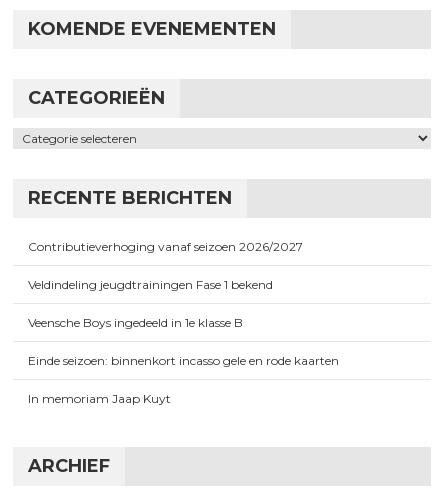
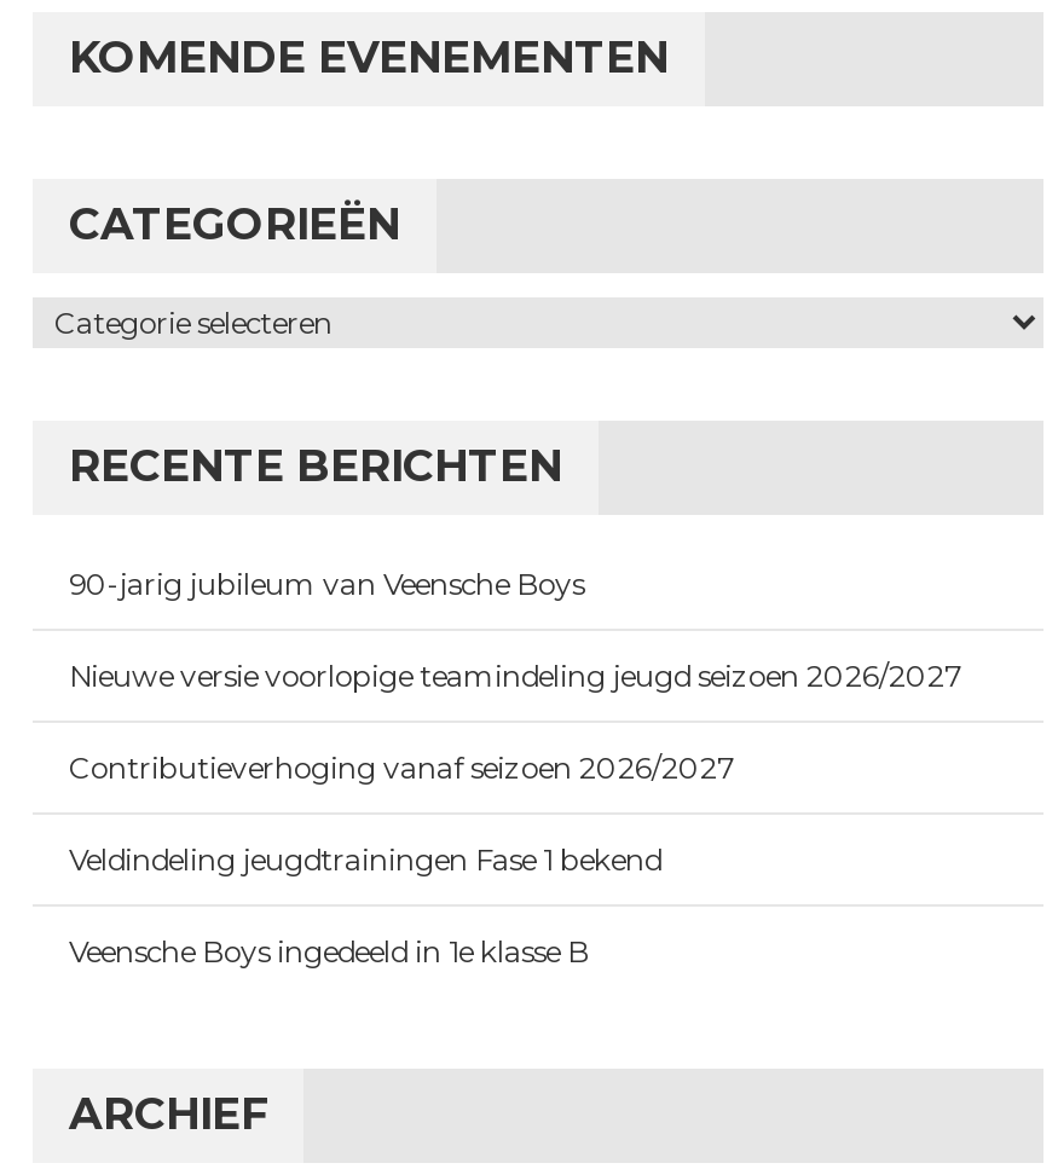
+ 90-jarig jubileum van Veensche Boys
+ Nieuwe versie voorlopige teamindeling jeugd seizoen 2026/2027

moved down: Contributieverhoging vanaf seizoen 2026/2027 | Veldindeling jeugdtrainingen Fase 1 bekend | Veensche Boys ingedeeld in 1e klasse B

- Einde seizoen: binnenkort incasso gele en rode kaarten
- In memoriam Jaap Kuyt
